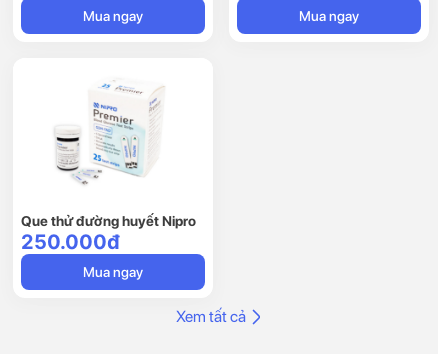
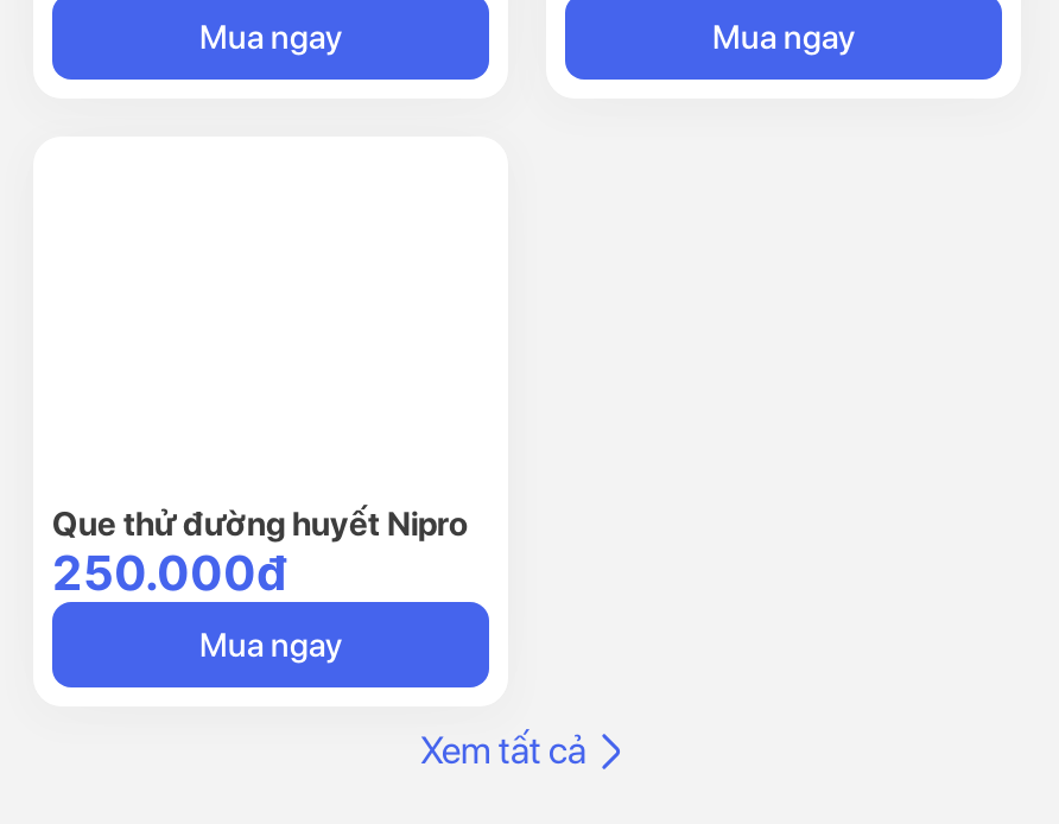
- [image]
